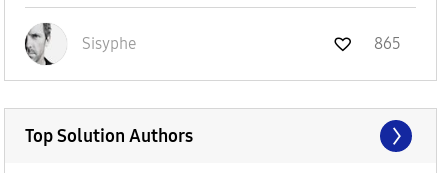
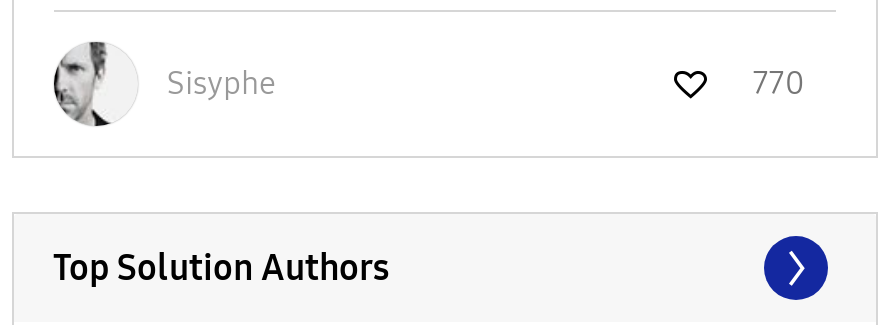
- 865
+ 770
